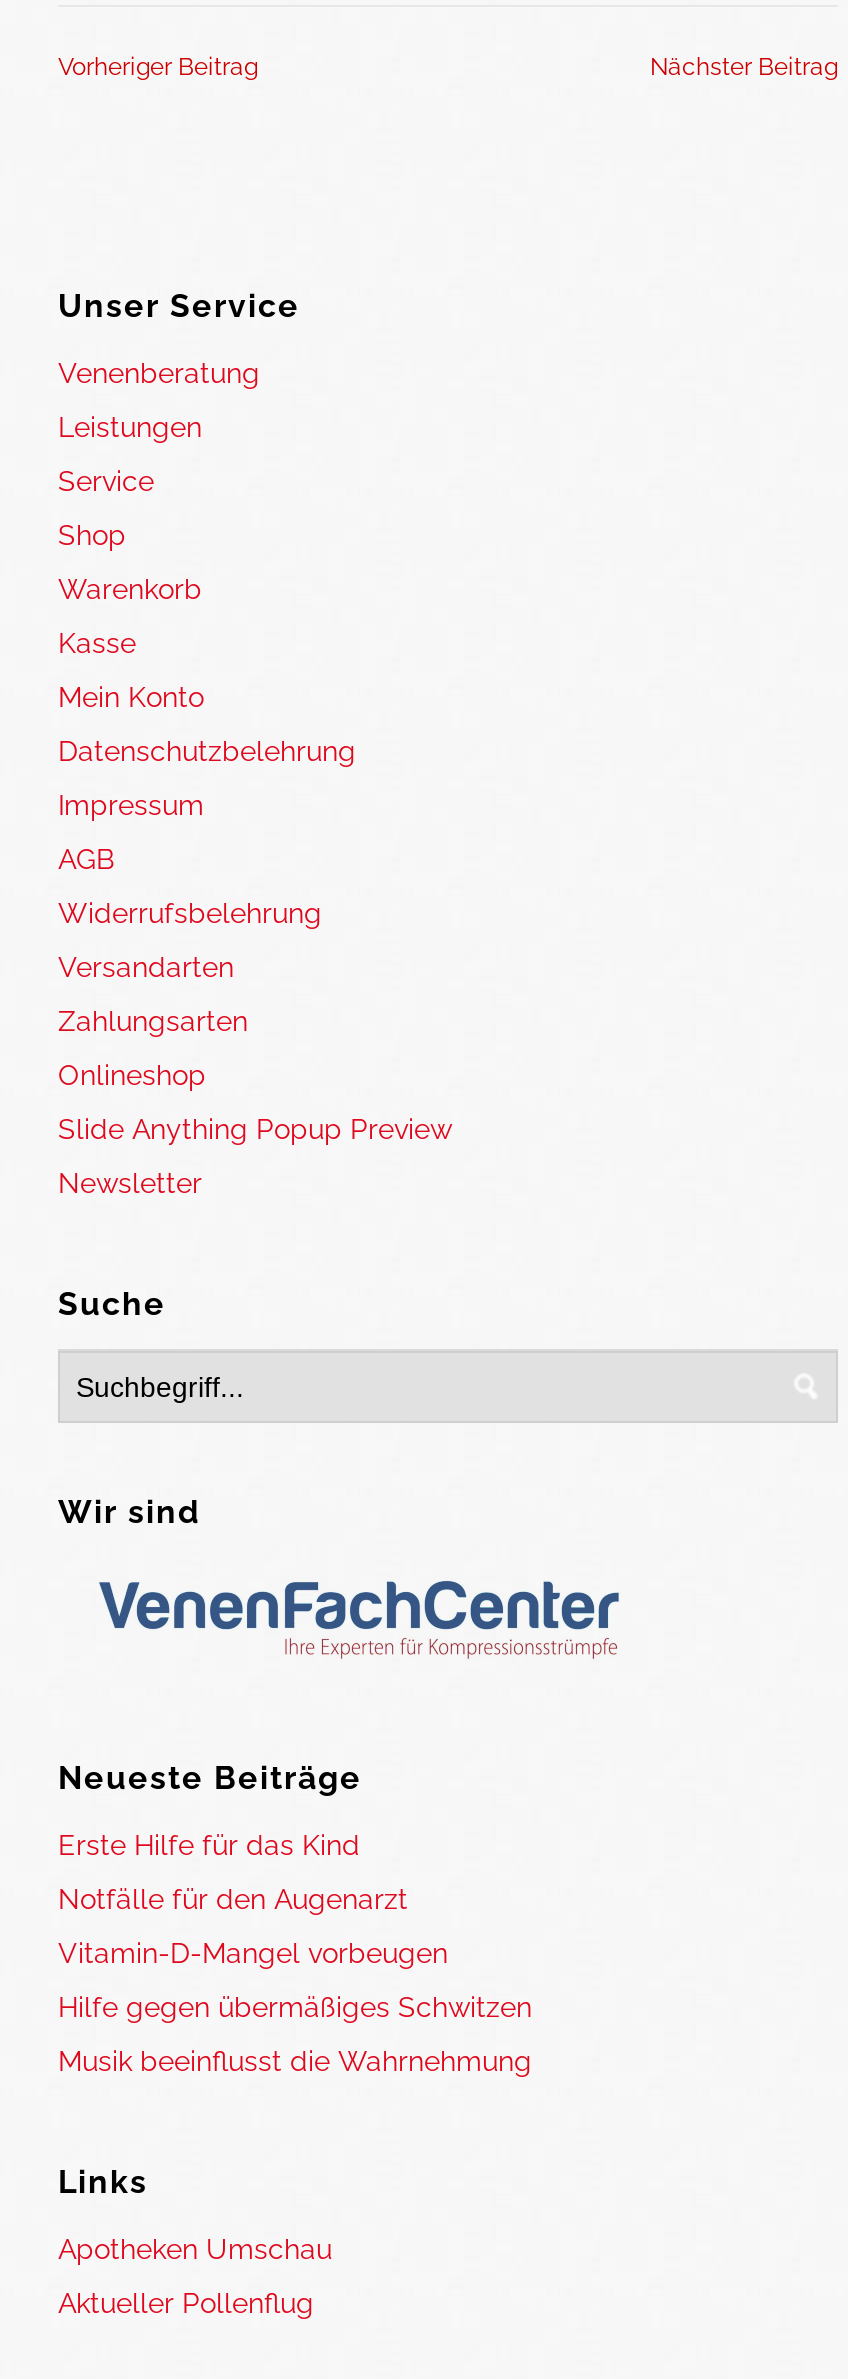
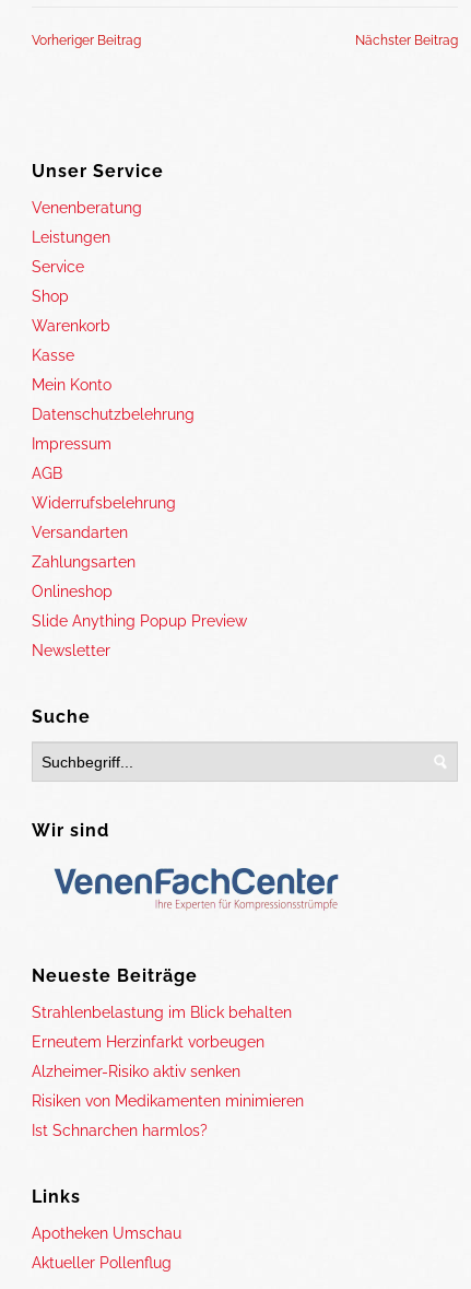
- Erste Hilfe für das Kind
+ Strahlenbelastung im Blick behalten

- Notfälle für den Augenarzt
+ Erneutem Herzinfarkt vorbeugen

- Vitamin-D-Mangel vorbeugen
+ Alzheimer-Risiko aktiv senken

- Hilfe gegen übermäßiges Schwitzen
+ Risiken von Medikamenten minimieren

- Musik beeinflusst die Wahrnehmung
+ Ist Schnarchen harmlos?
